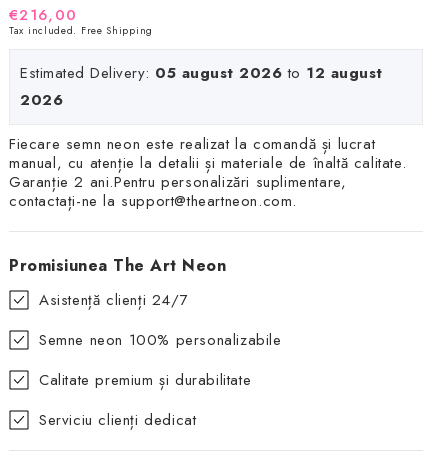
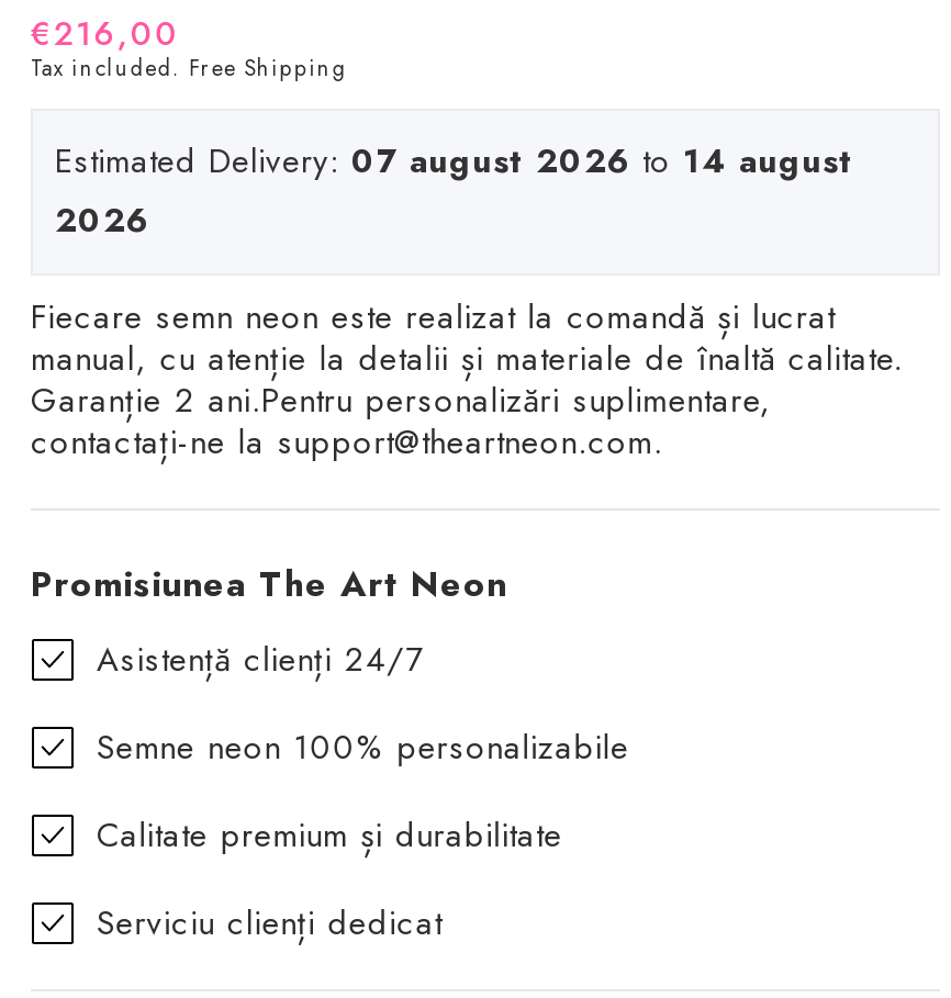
- Estimated Delivery: 05 august 2026 to 12 august
+ Estimated Delivery: 07 august 2026 to 14 august
